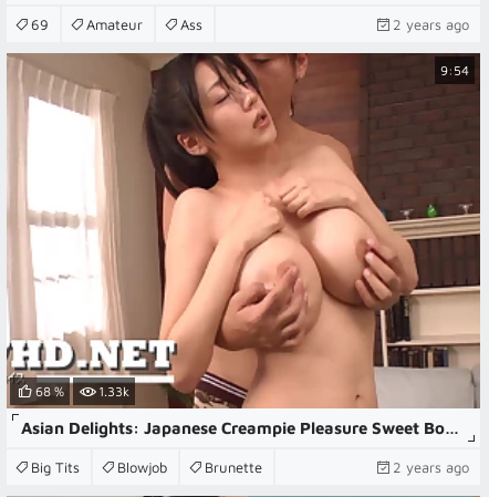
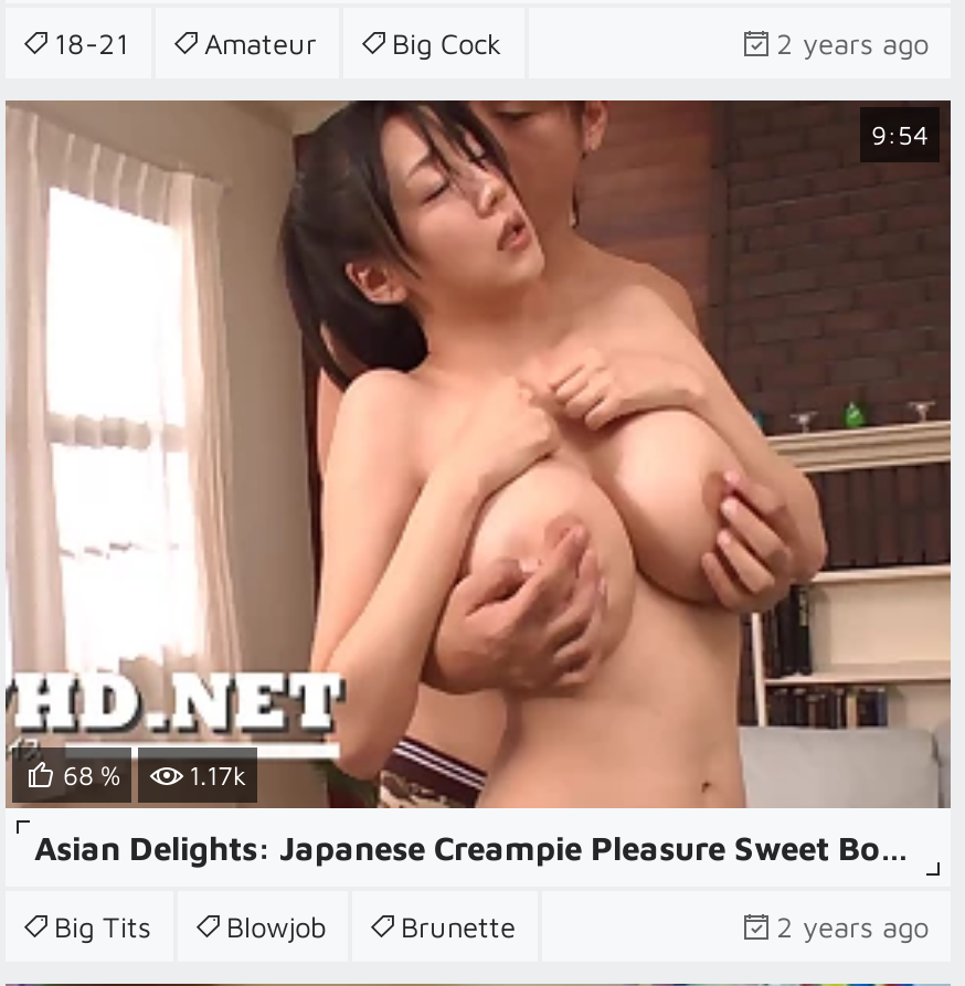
- 69
+ 18-21

- Ass
+ Big Cock

- 1.33k
+ 1.17k
